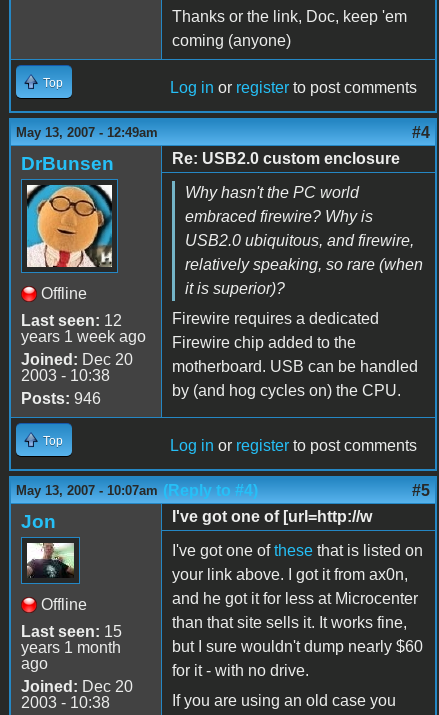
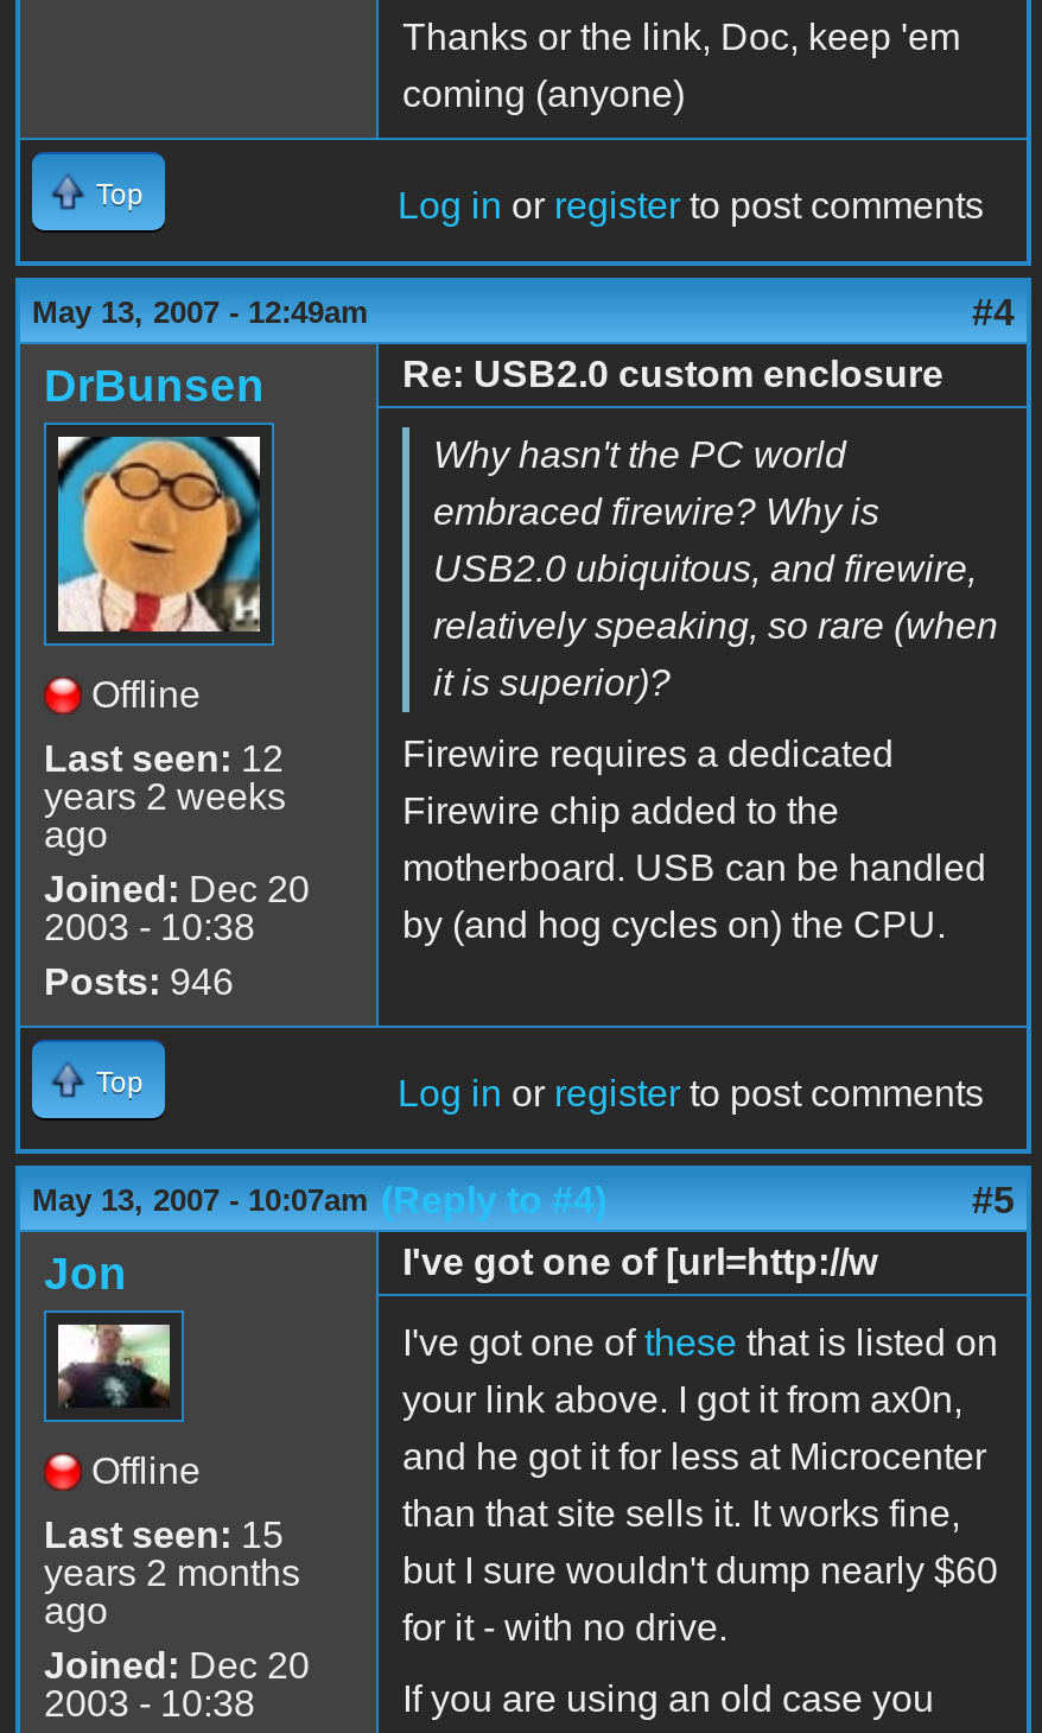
- years 1 week ago
+ years 2 weeks
+ ago

- years 1 month
+ years 2 months
